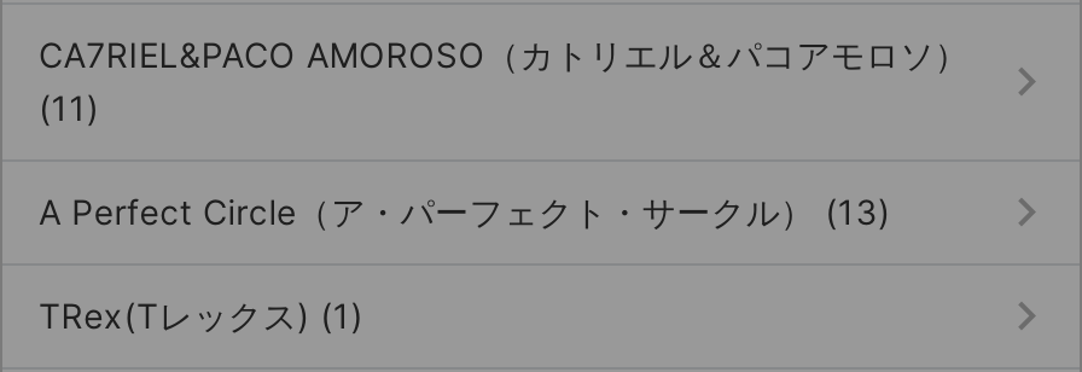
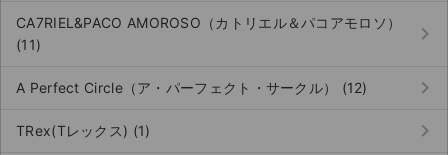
- A Perfect Circle（ア・パーフェクト・サークル） (13)
+ A Perfect Circle（ア・パーフェクト・サークル） (12)
